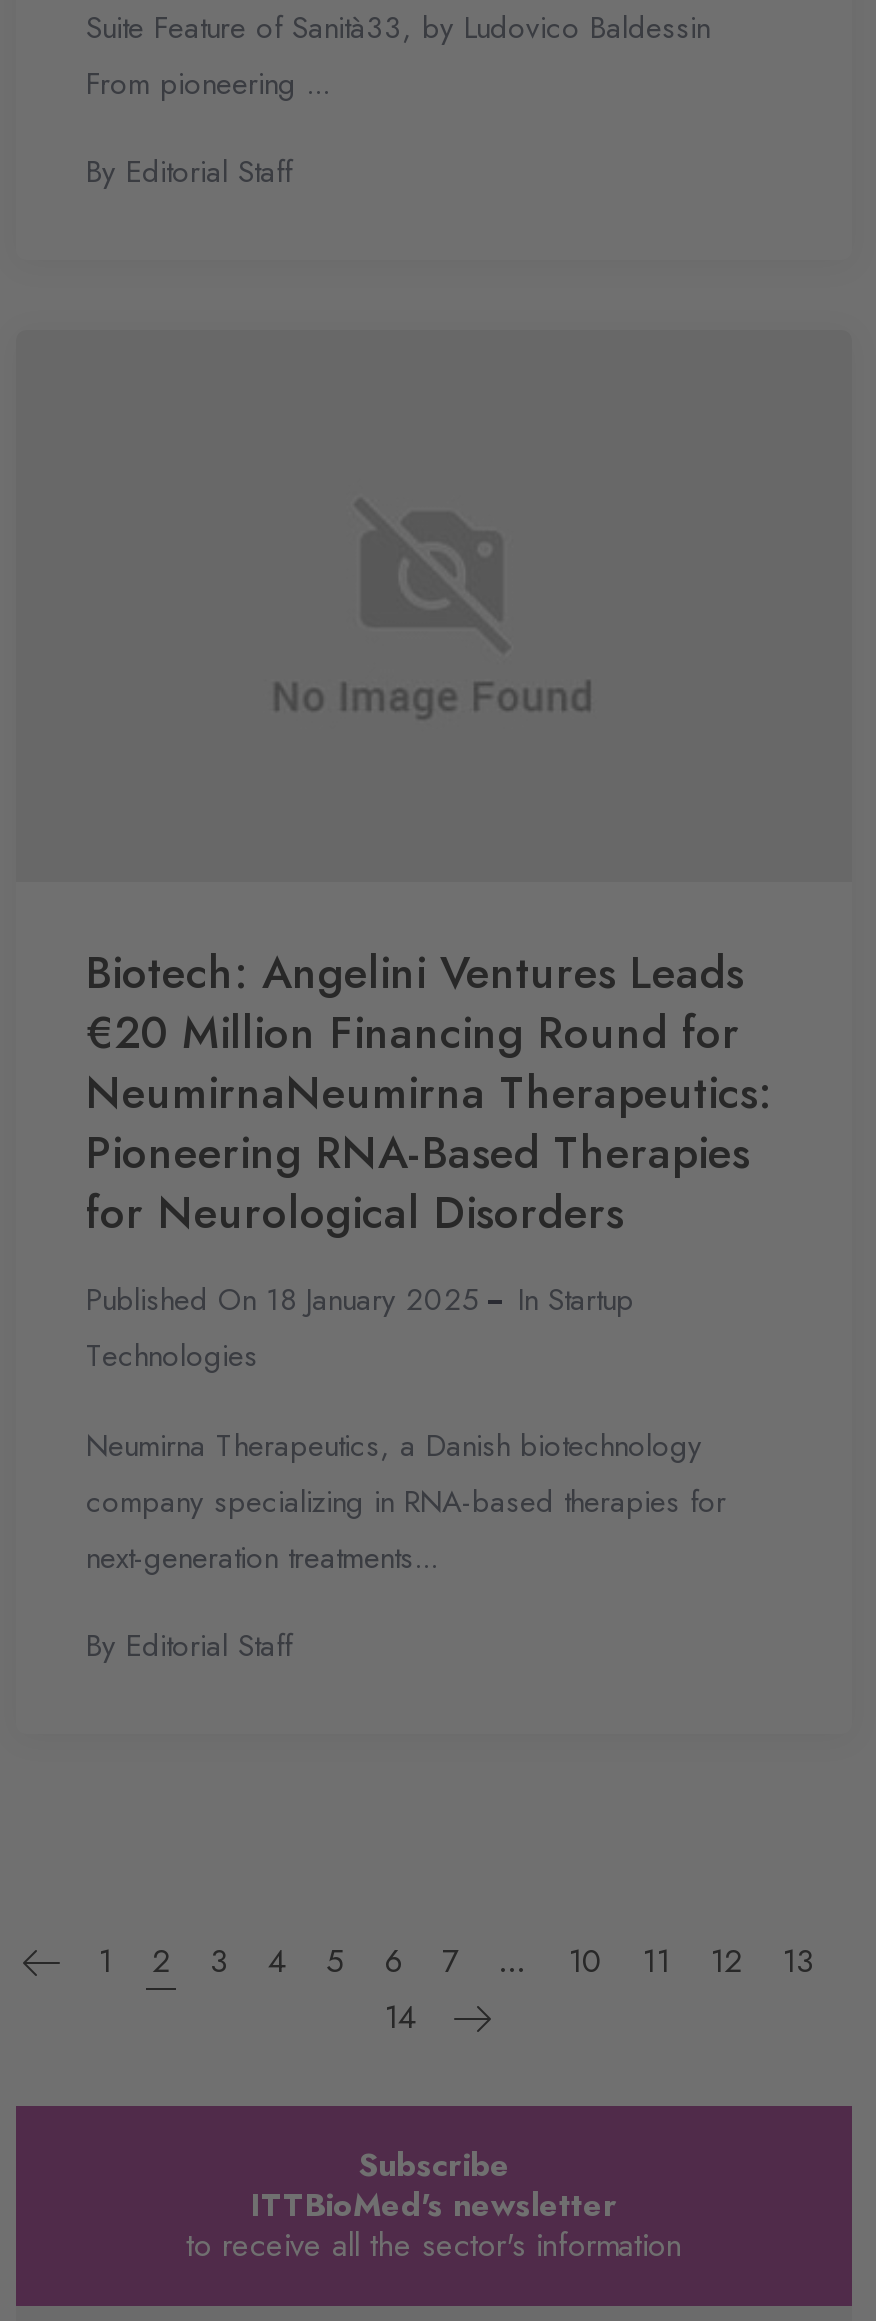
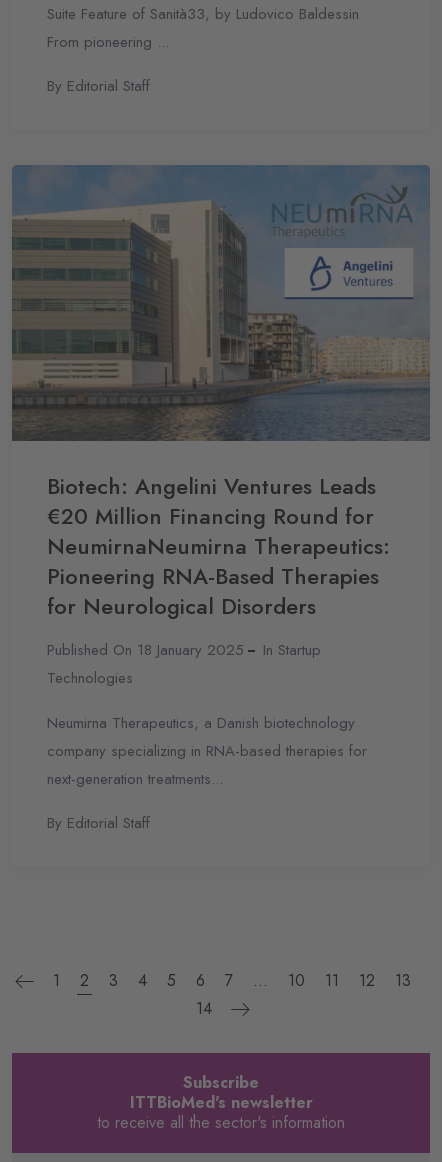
+ [image]
